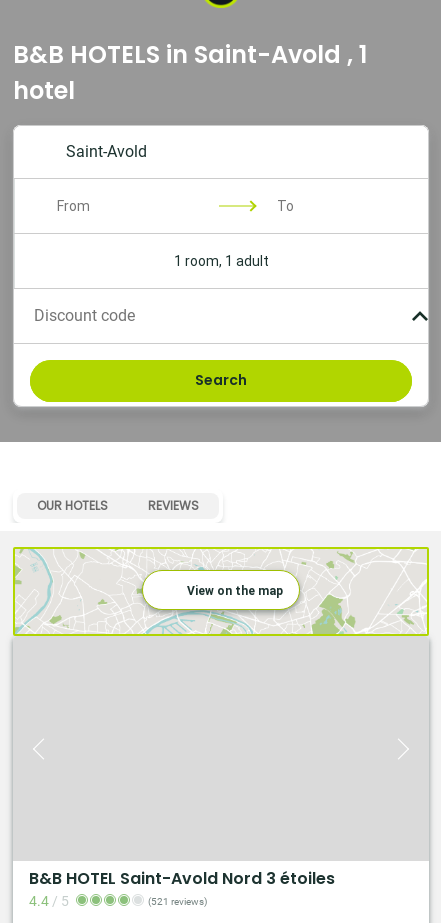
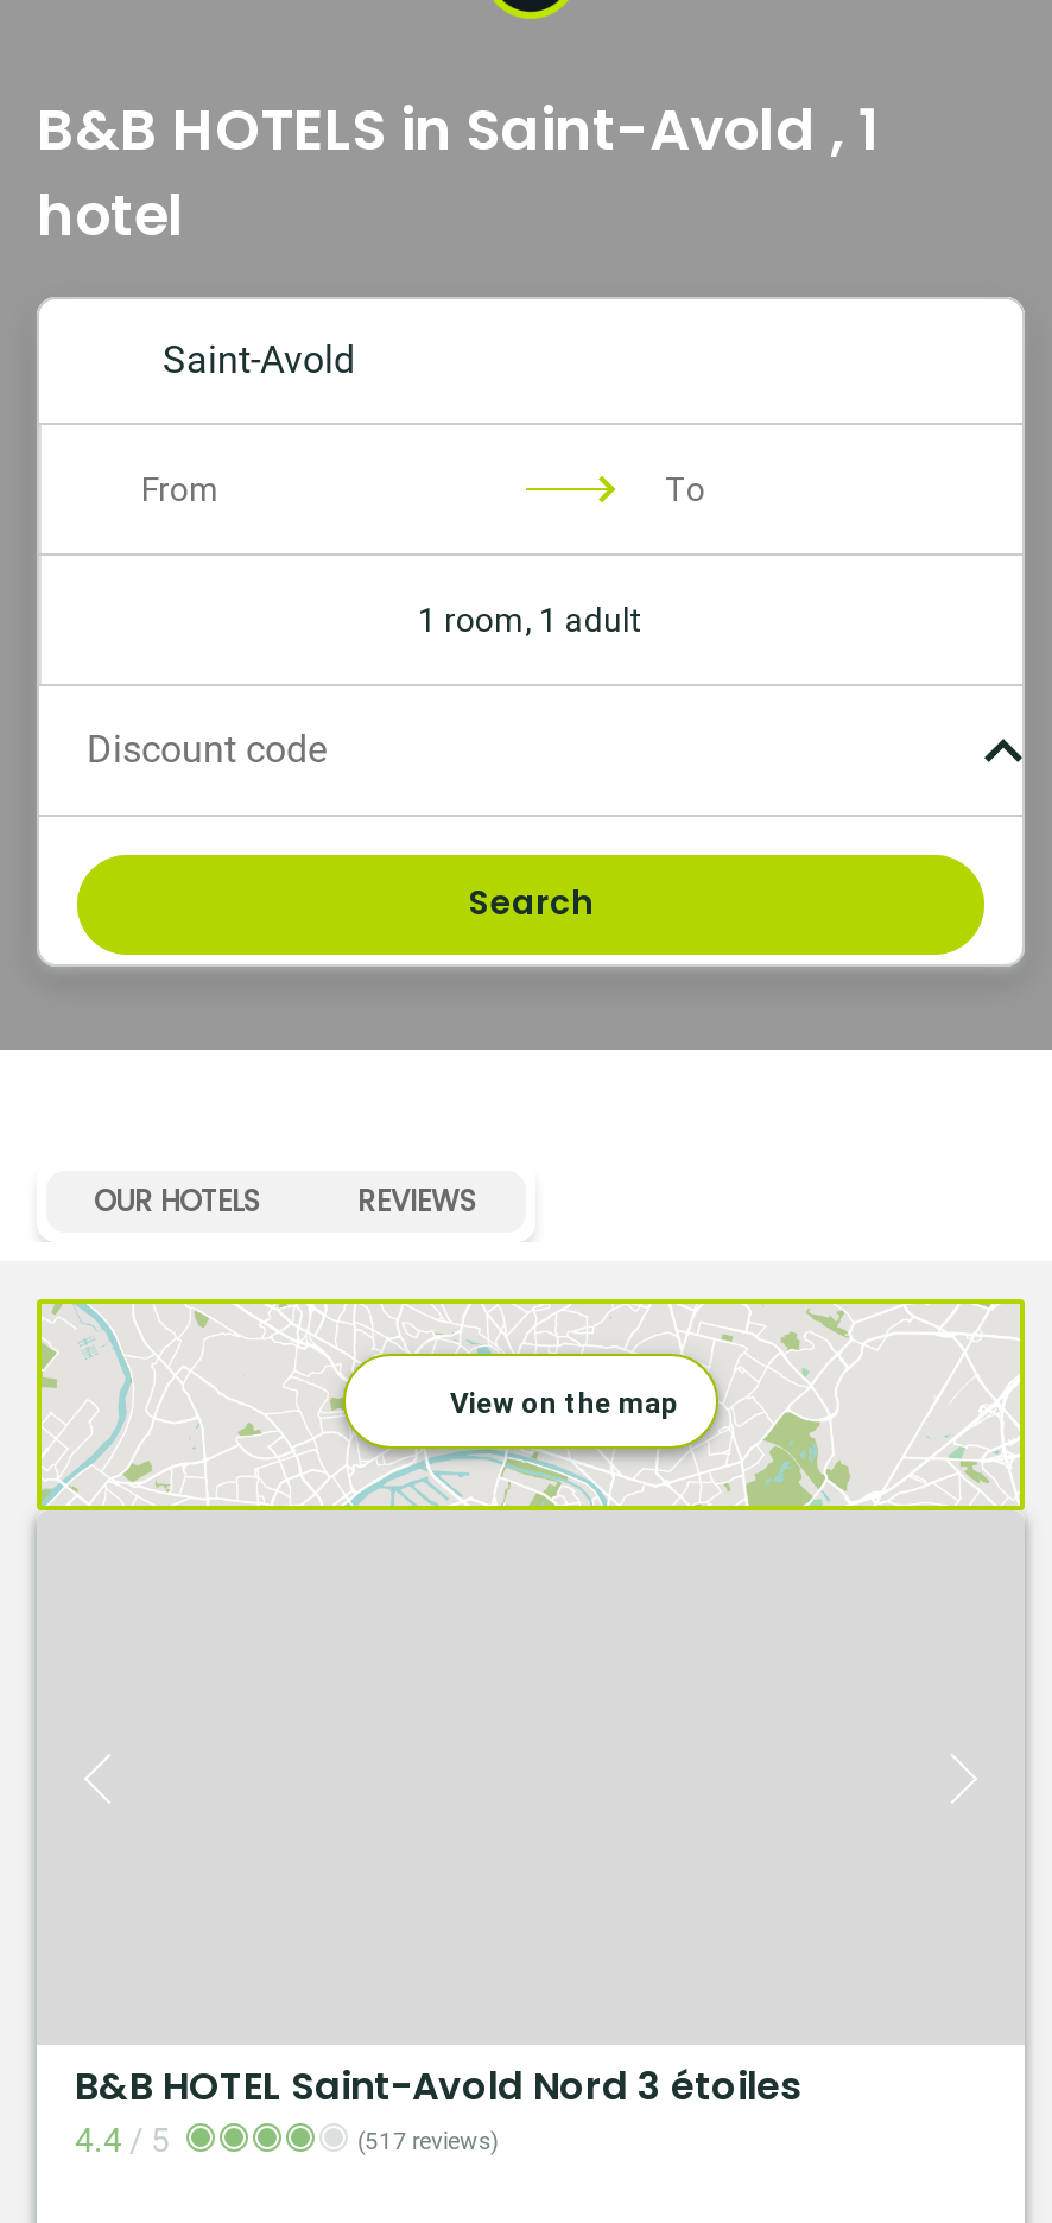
- (521 reviews)
+ (517 reviews)
